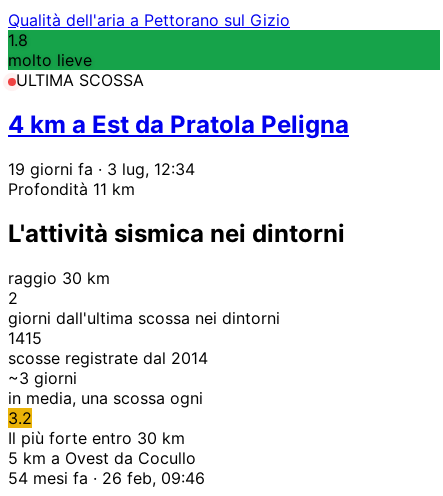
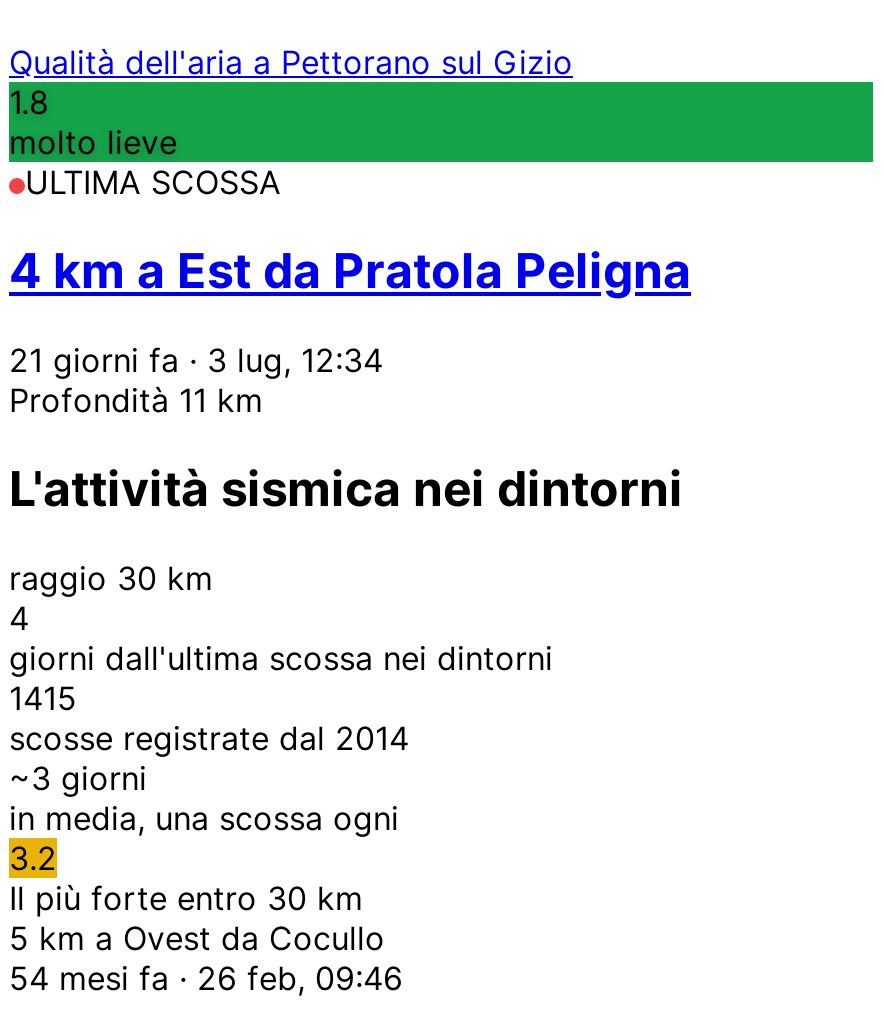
- 19 giorni fa · 3 lug, 12:34
+ 21 giorni fa · 3 lug, 12:34

- 2
+ 4
